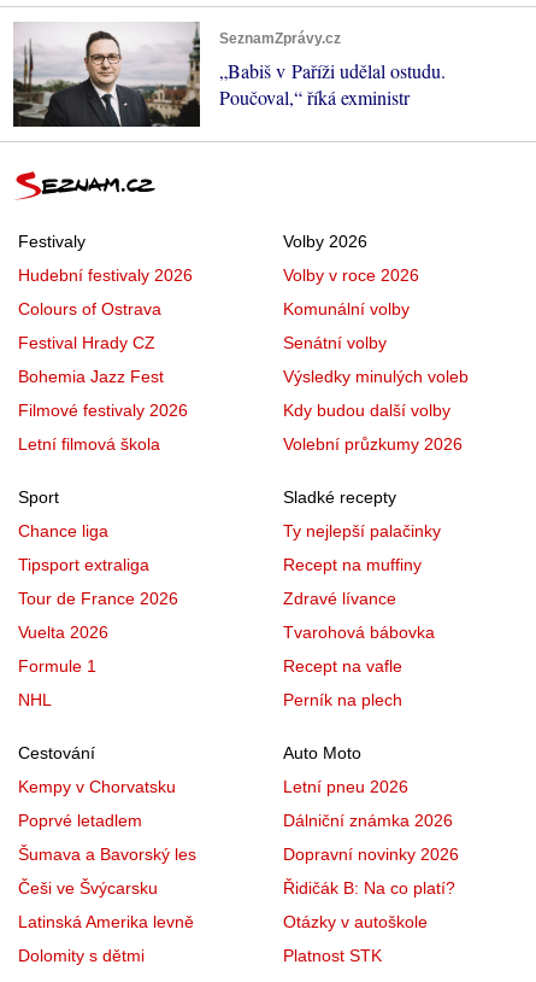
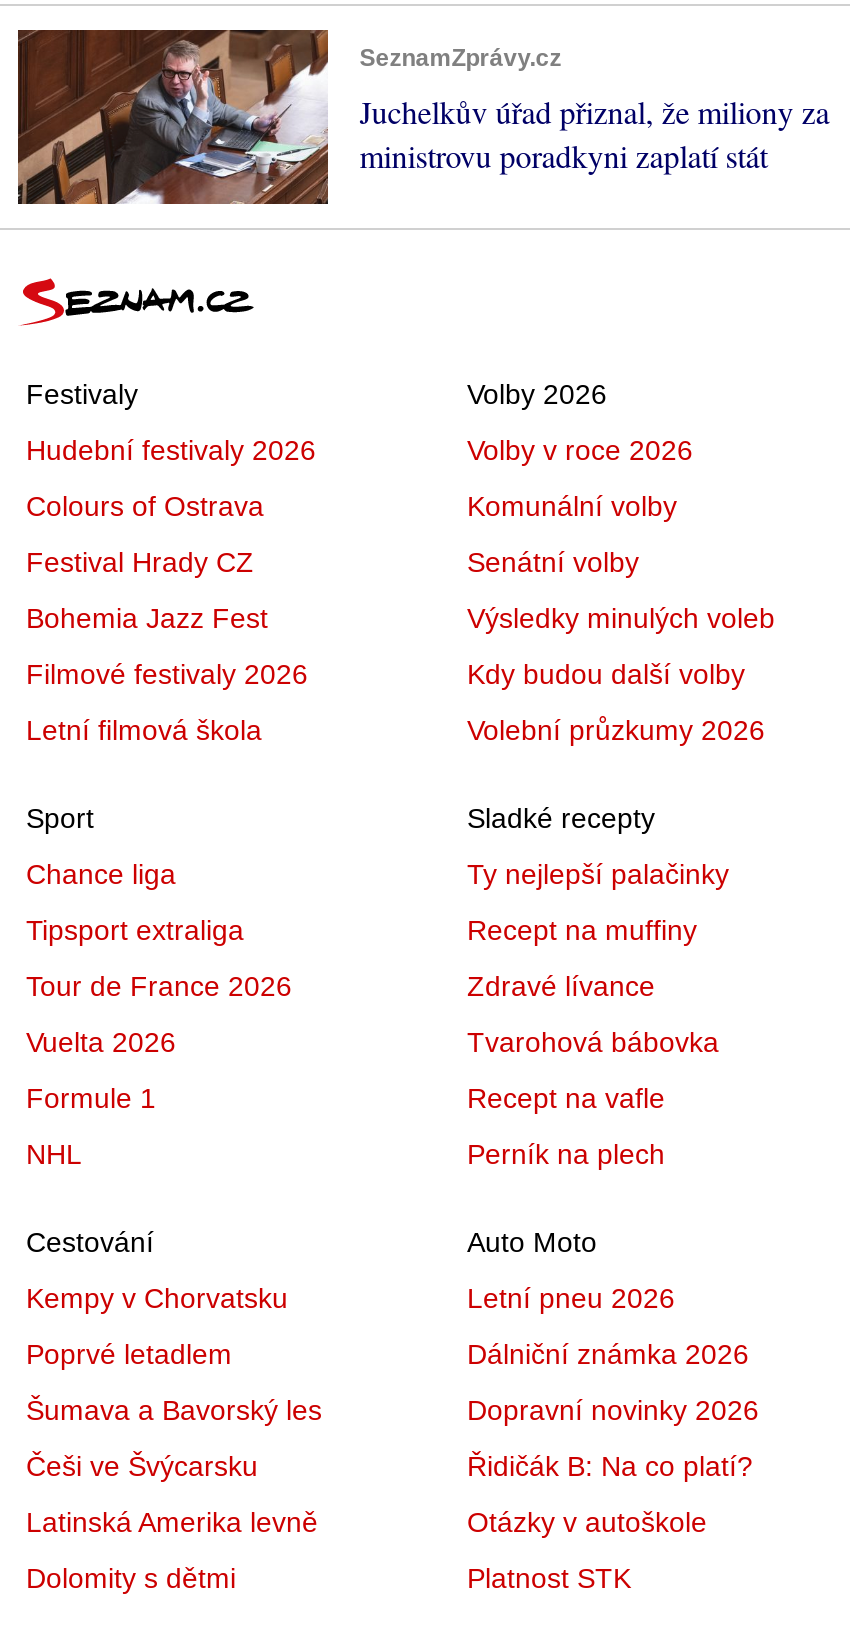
- [image]
- „Babiš v Paříži udělal ostudu.
- Poučoval,“ říká exministr
+ [image]
+ Juchelkův úřad přiznal, že miliony za
+ ministrovu poradkyni zaplatí stát
